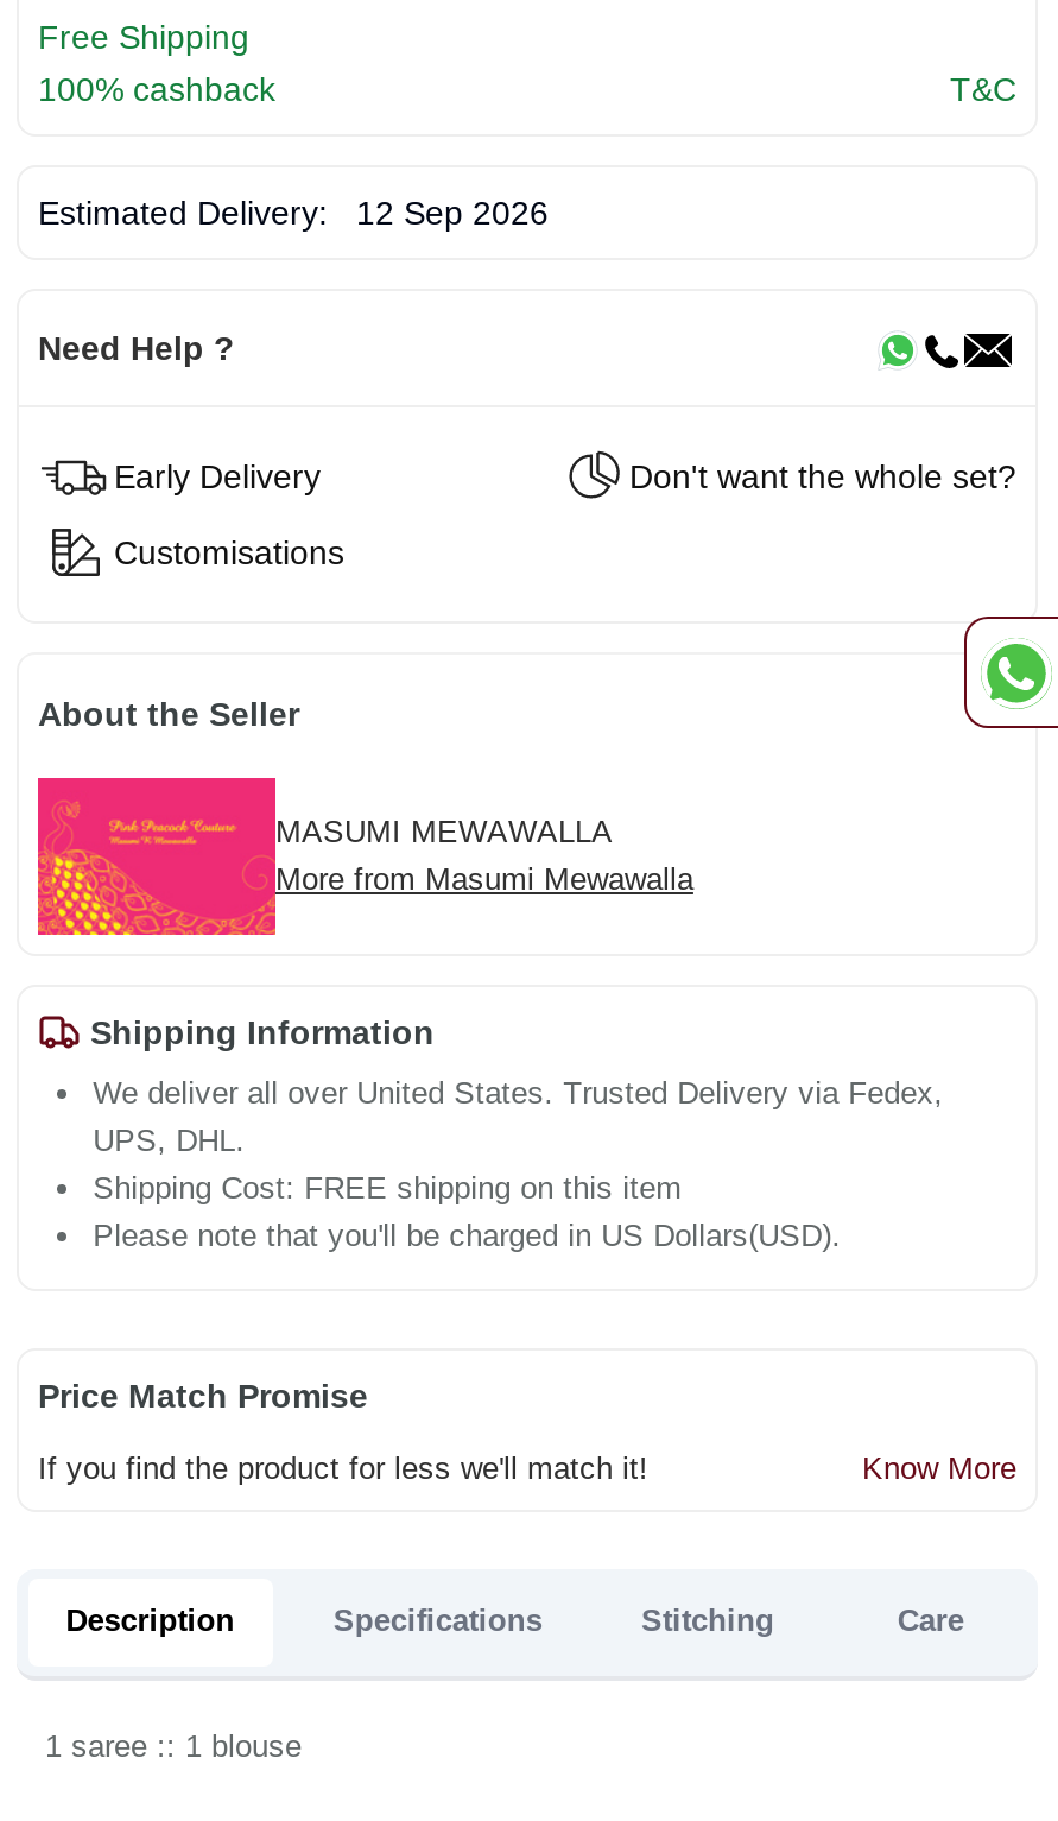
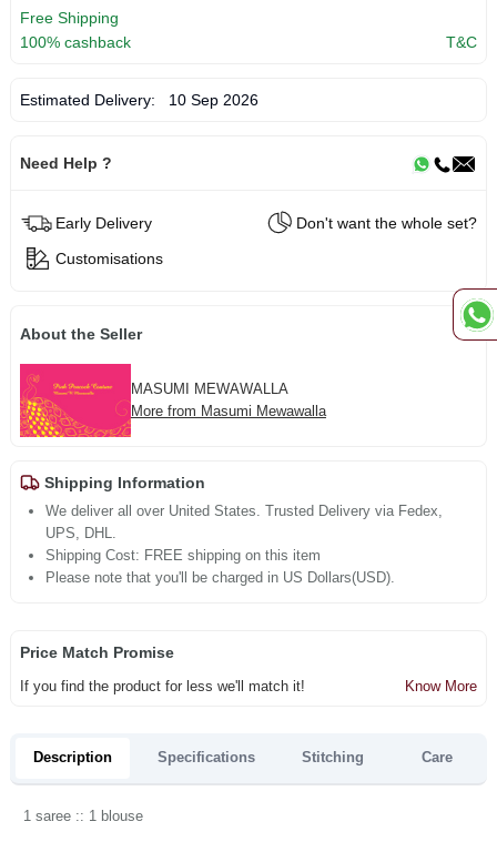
- Estimated Delivery: 12 Sep 2026
+ Estimated Delivery: 10 Sep 2026
